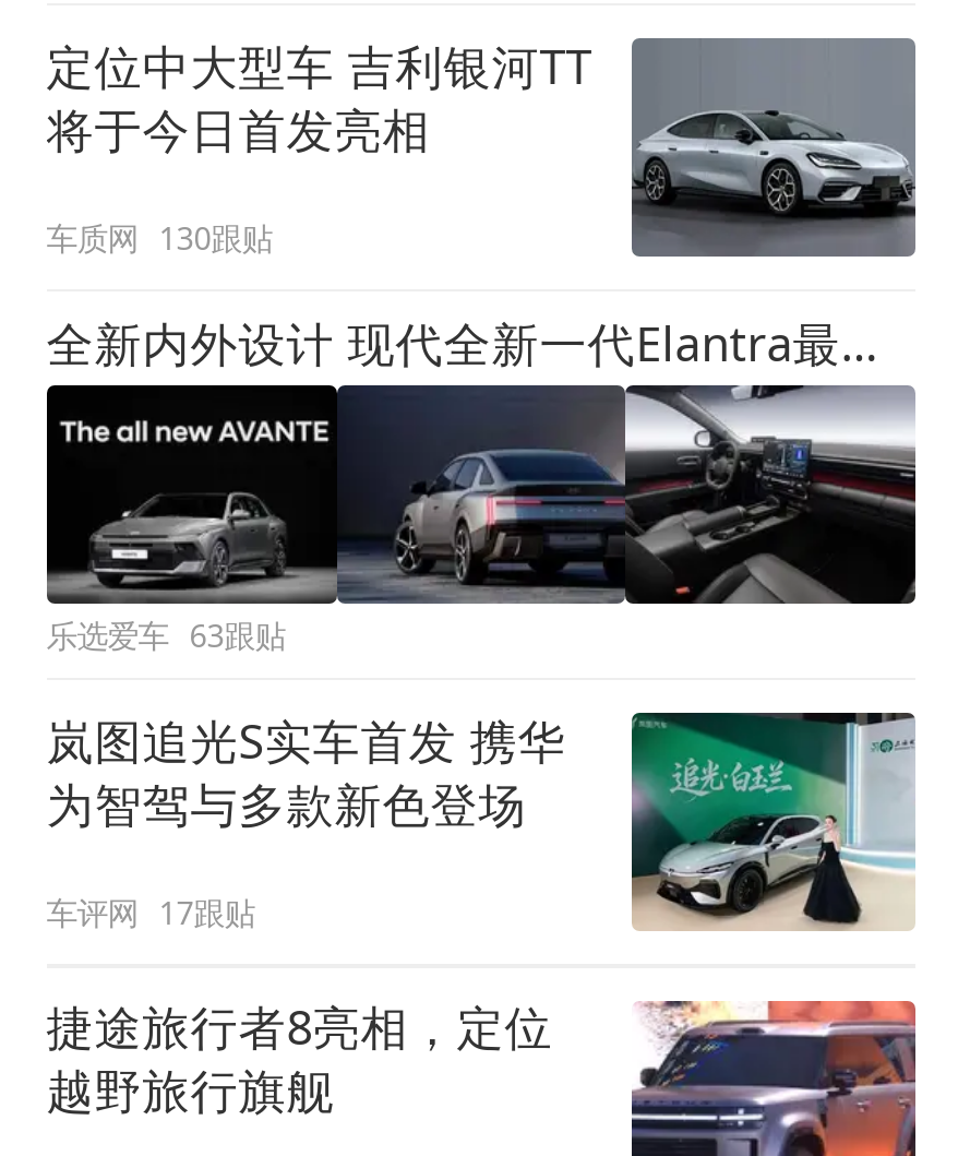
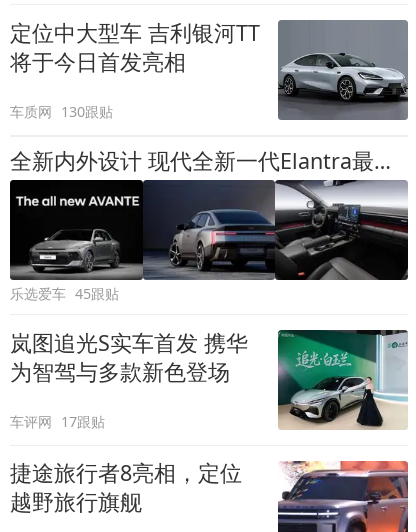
- 乐选爱车 63跟贴
+ 乐选爱车 45跟贴
